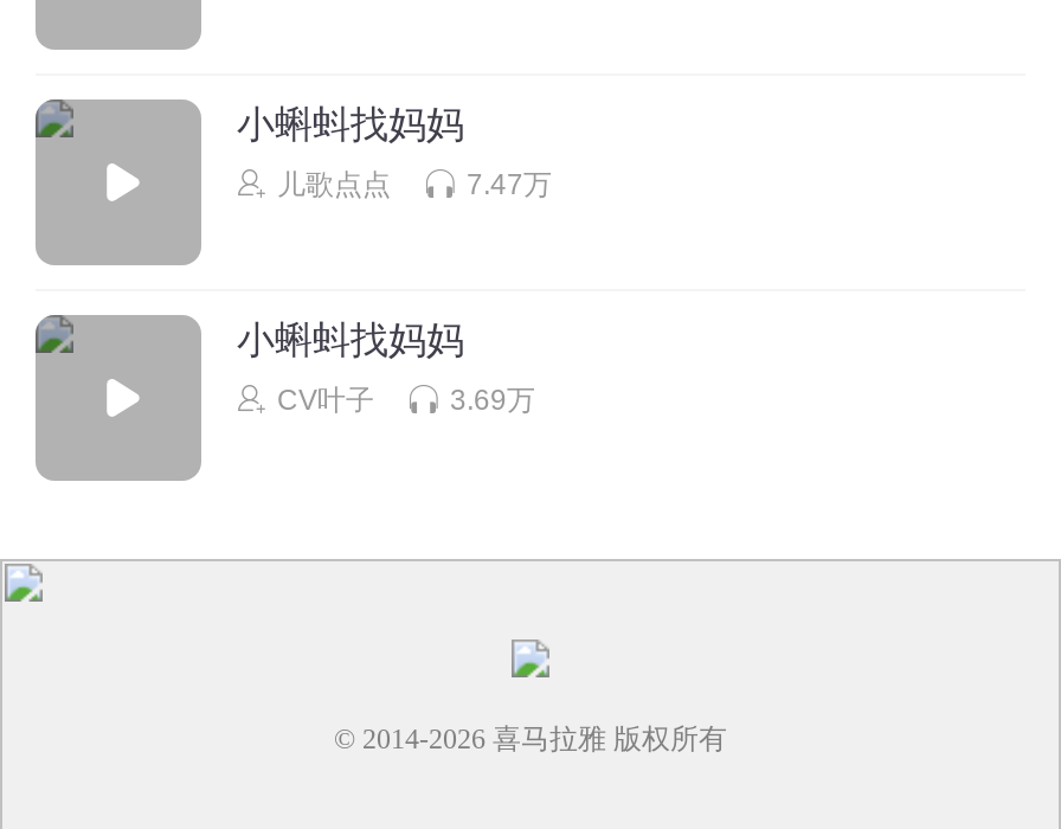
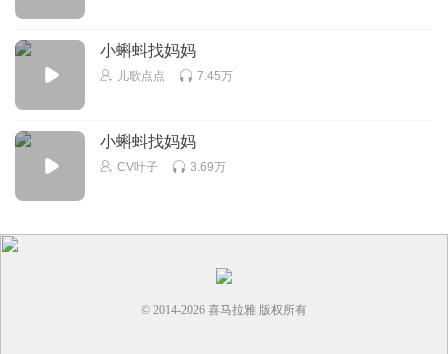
- 7.47万
+ 7.45万
